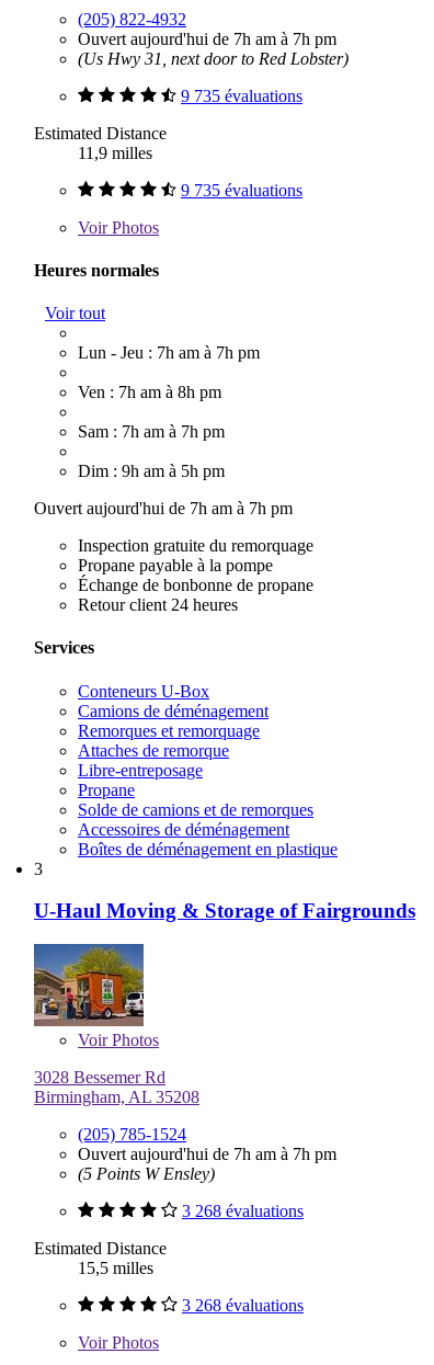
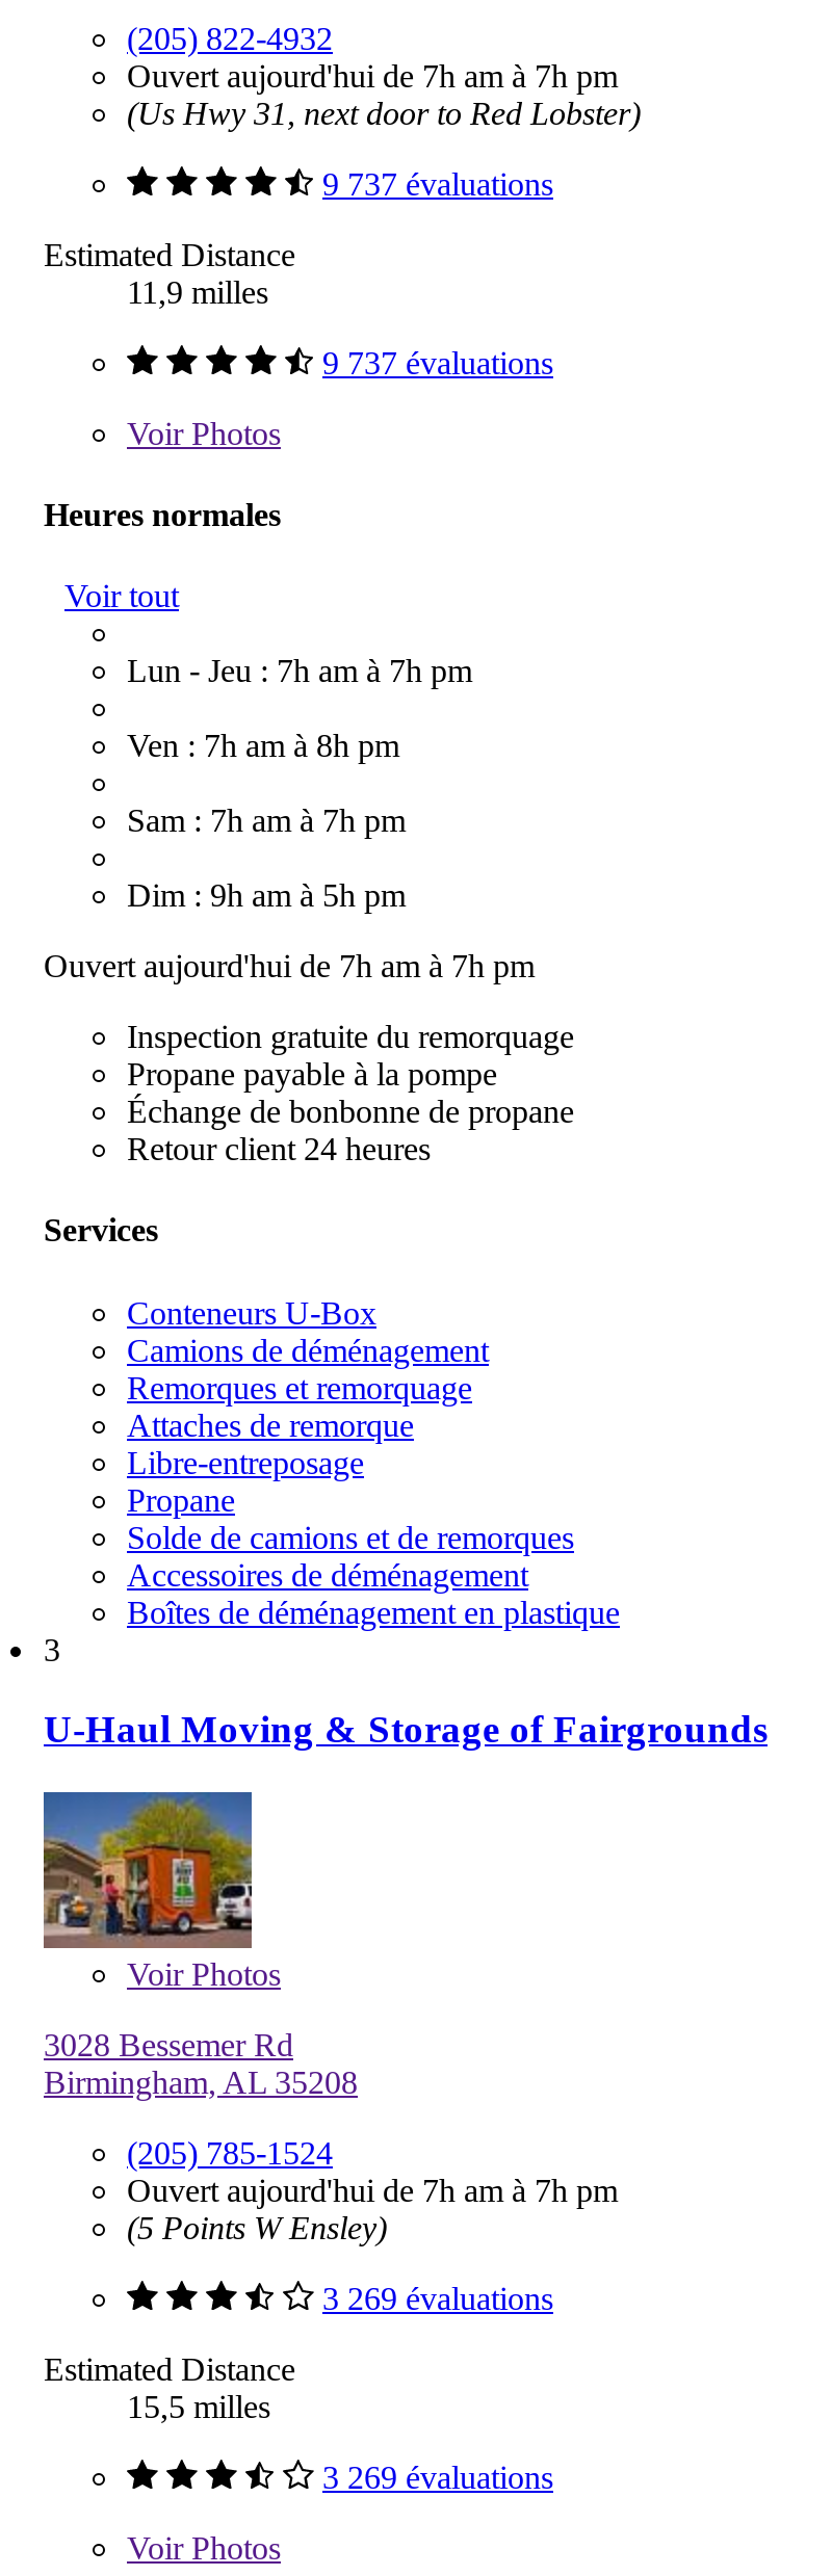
- 9 735 évaluations
+ 9 737 évaluations

- 9 735 évaluations
+ 9 737 évaluations

- 3 268 évaluations
+ 3 269 évaluations

- 3 268 évaluations
+ 3 269 évaluations
